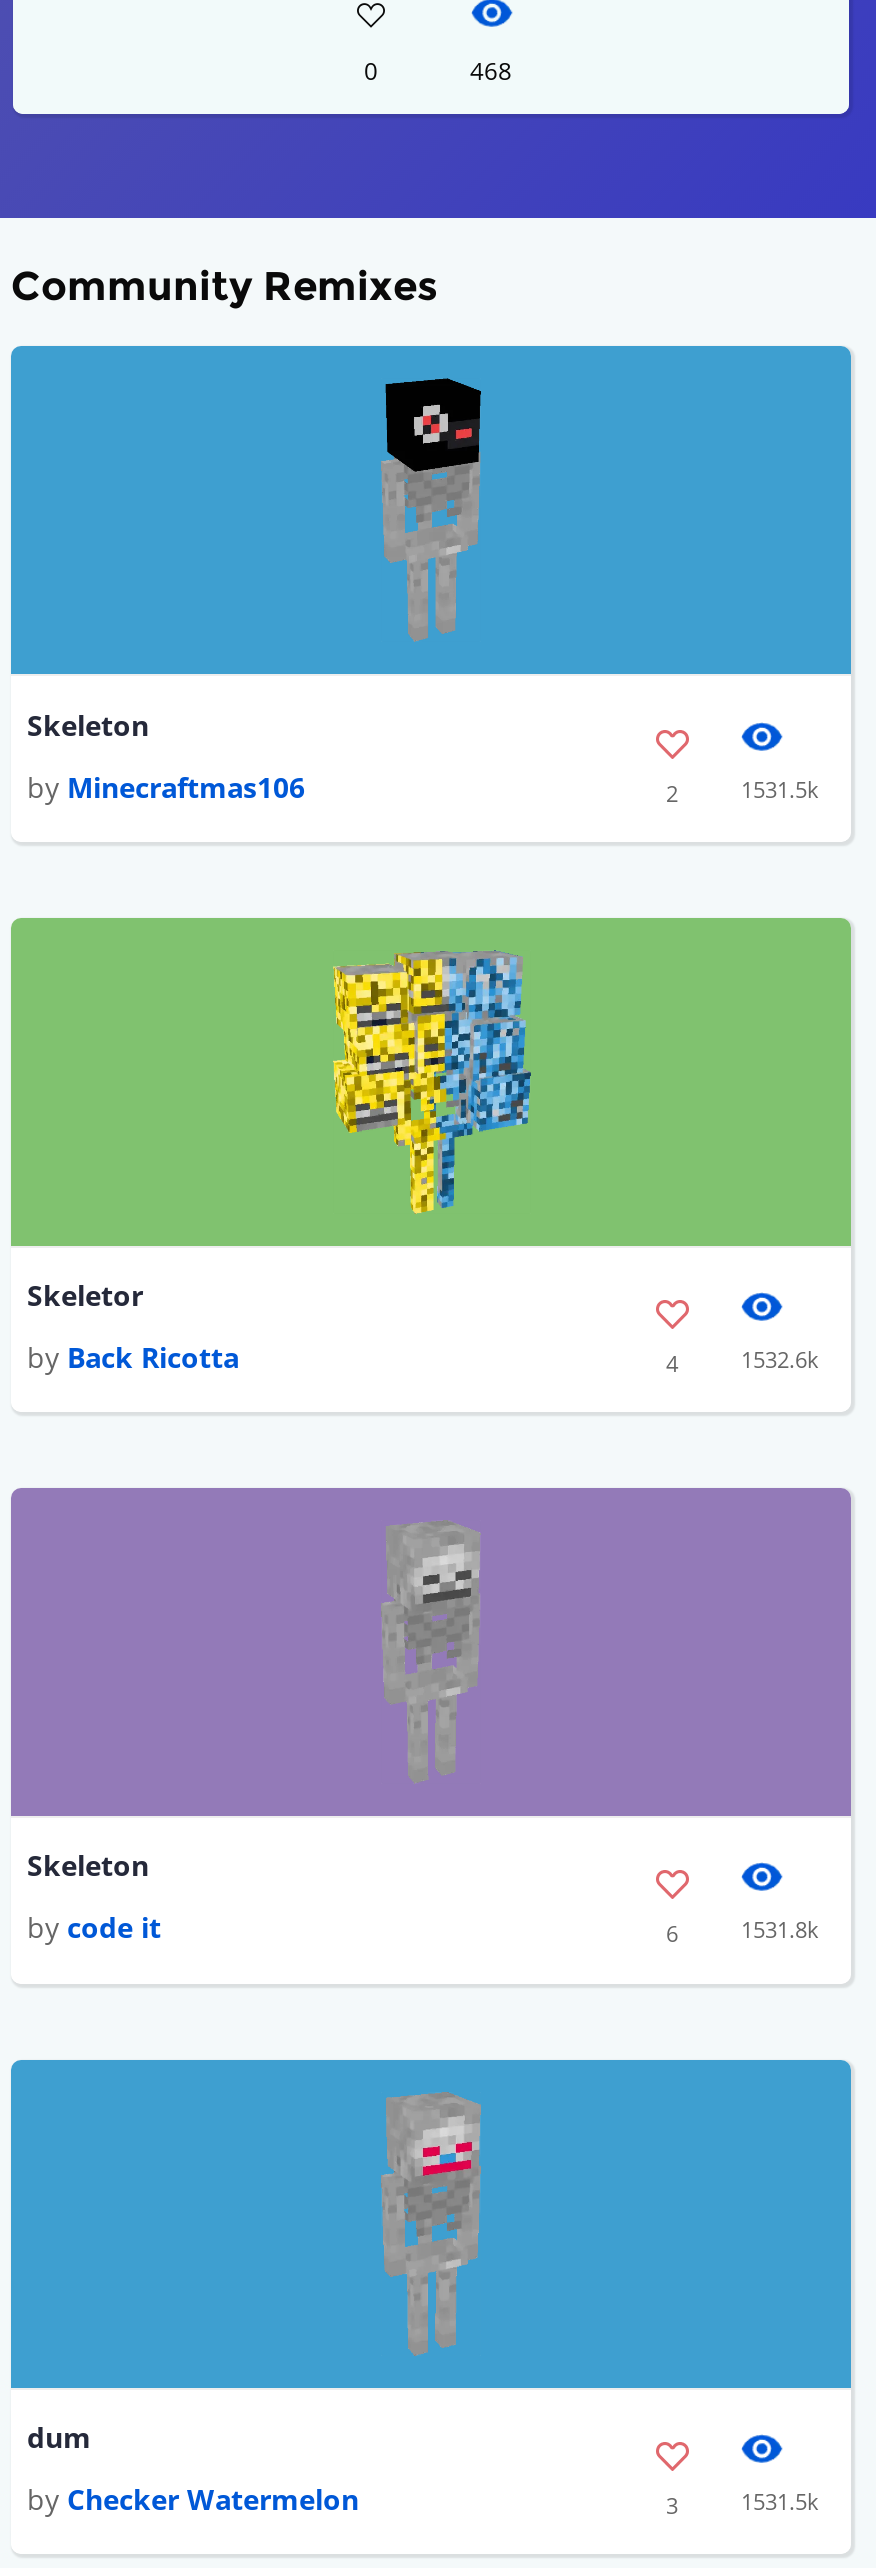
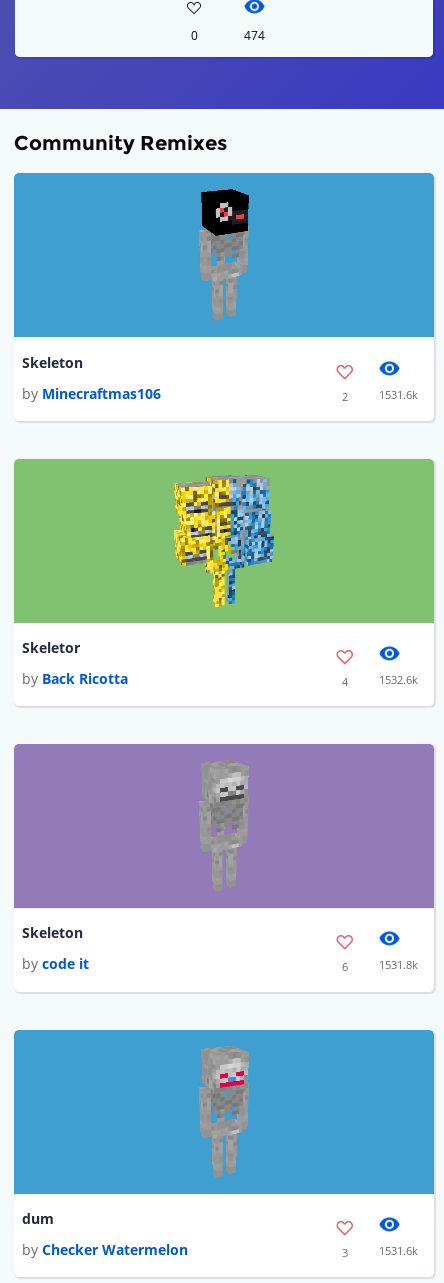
- 468
+ 474

- 1531.5k
+ 1531.6k

- 1531.5k
+ 1531.6k
